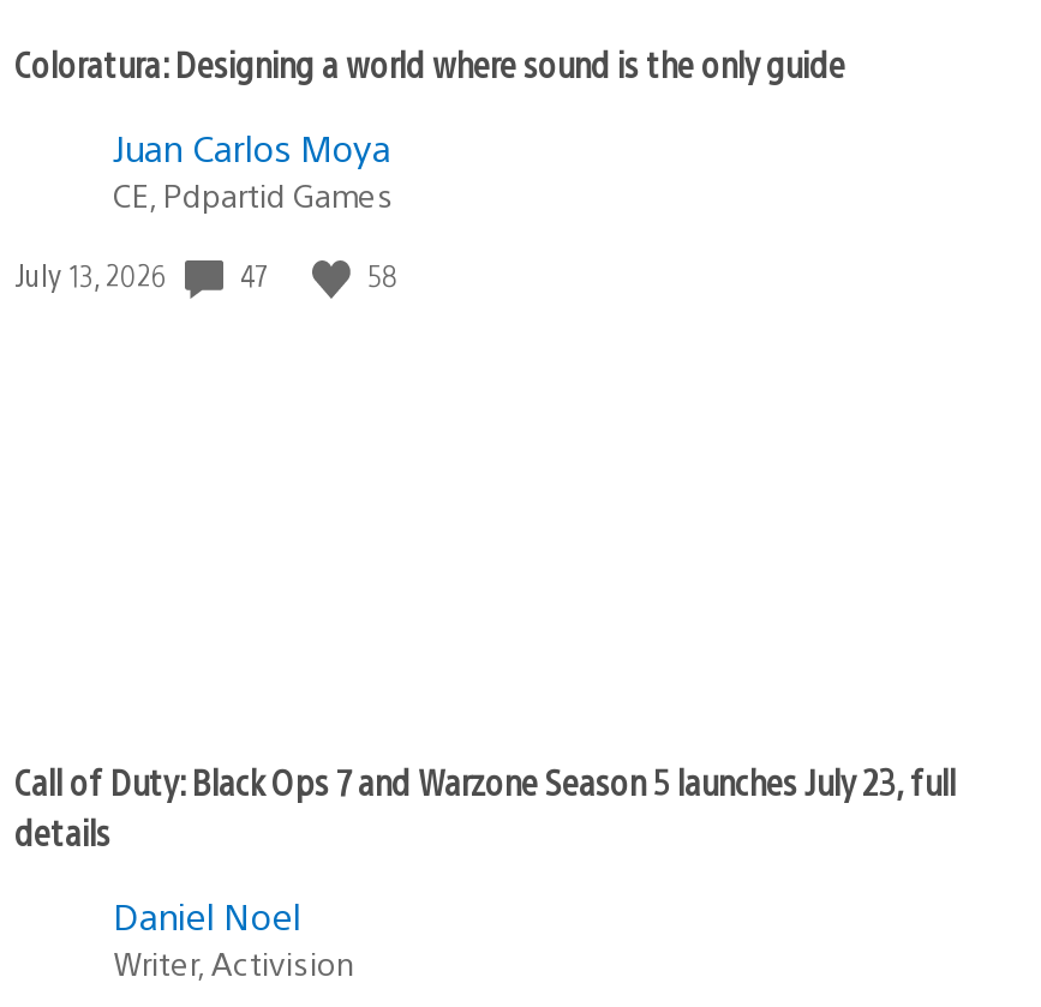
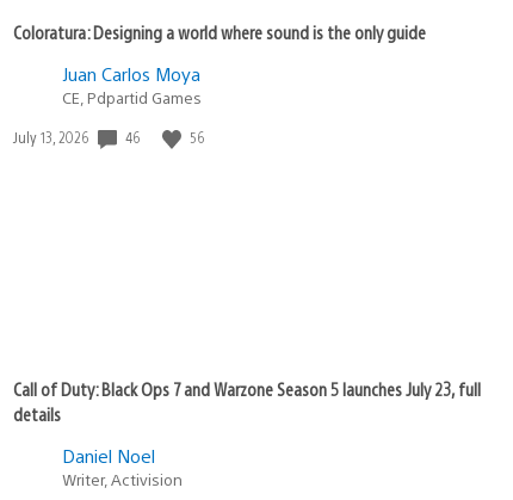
- 47
+ 46

- 58
+ 56
